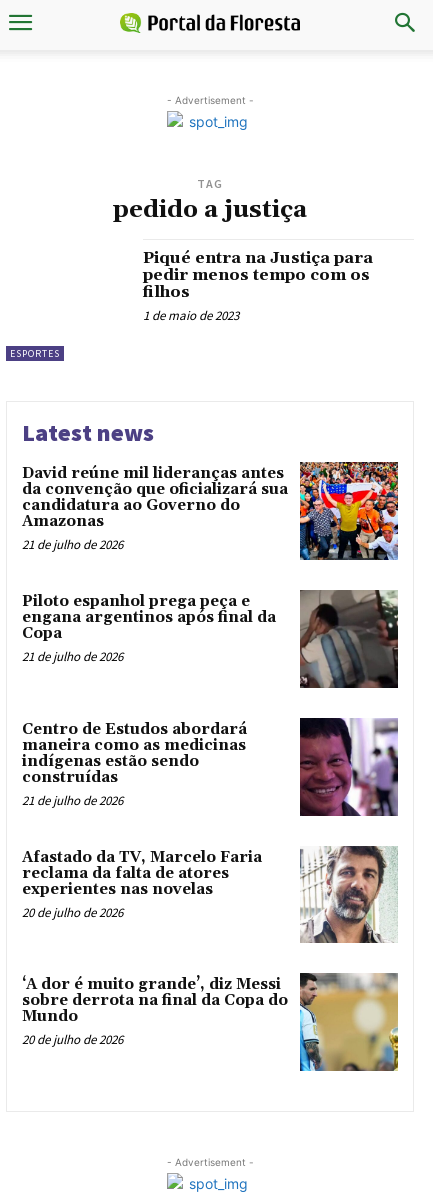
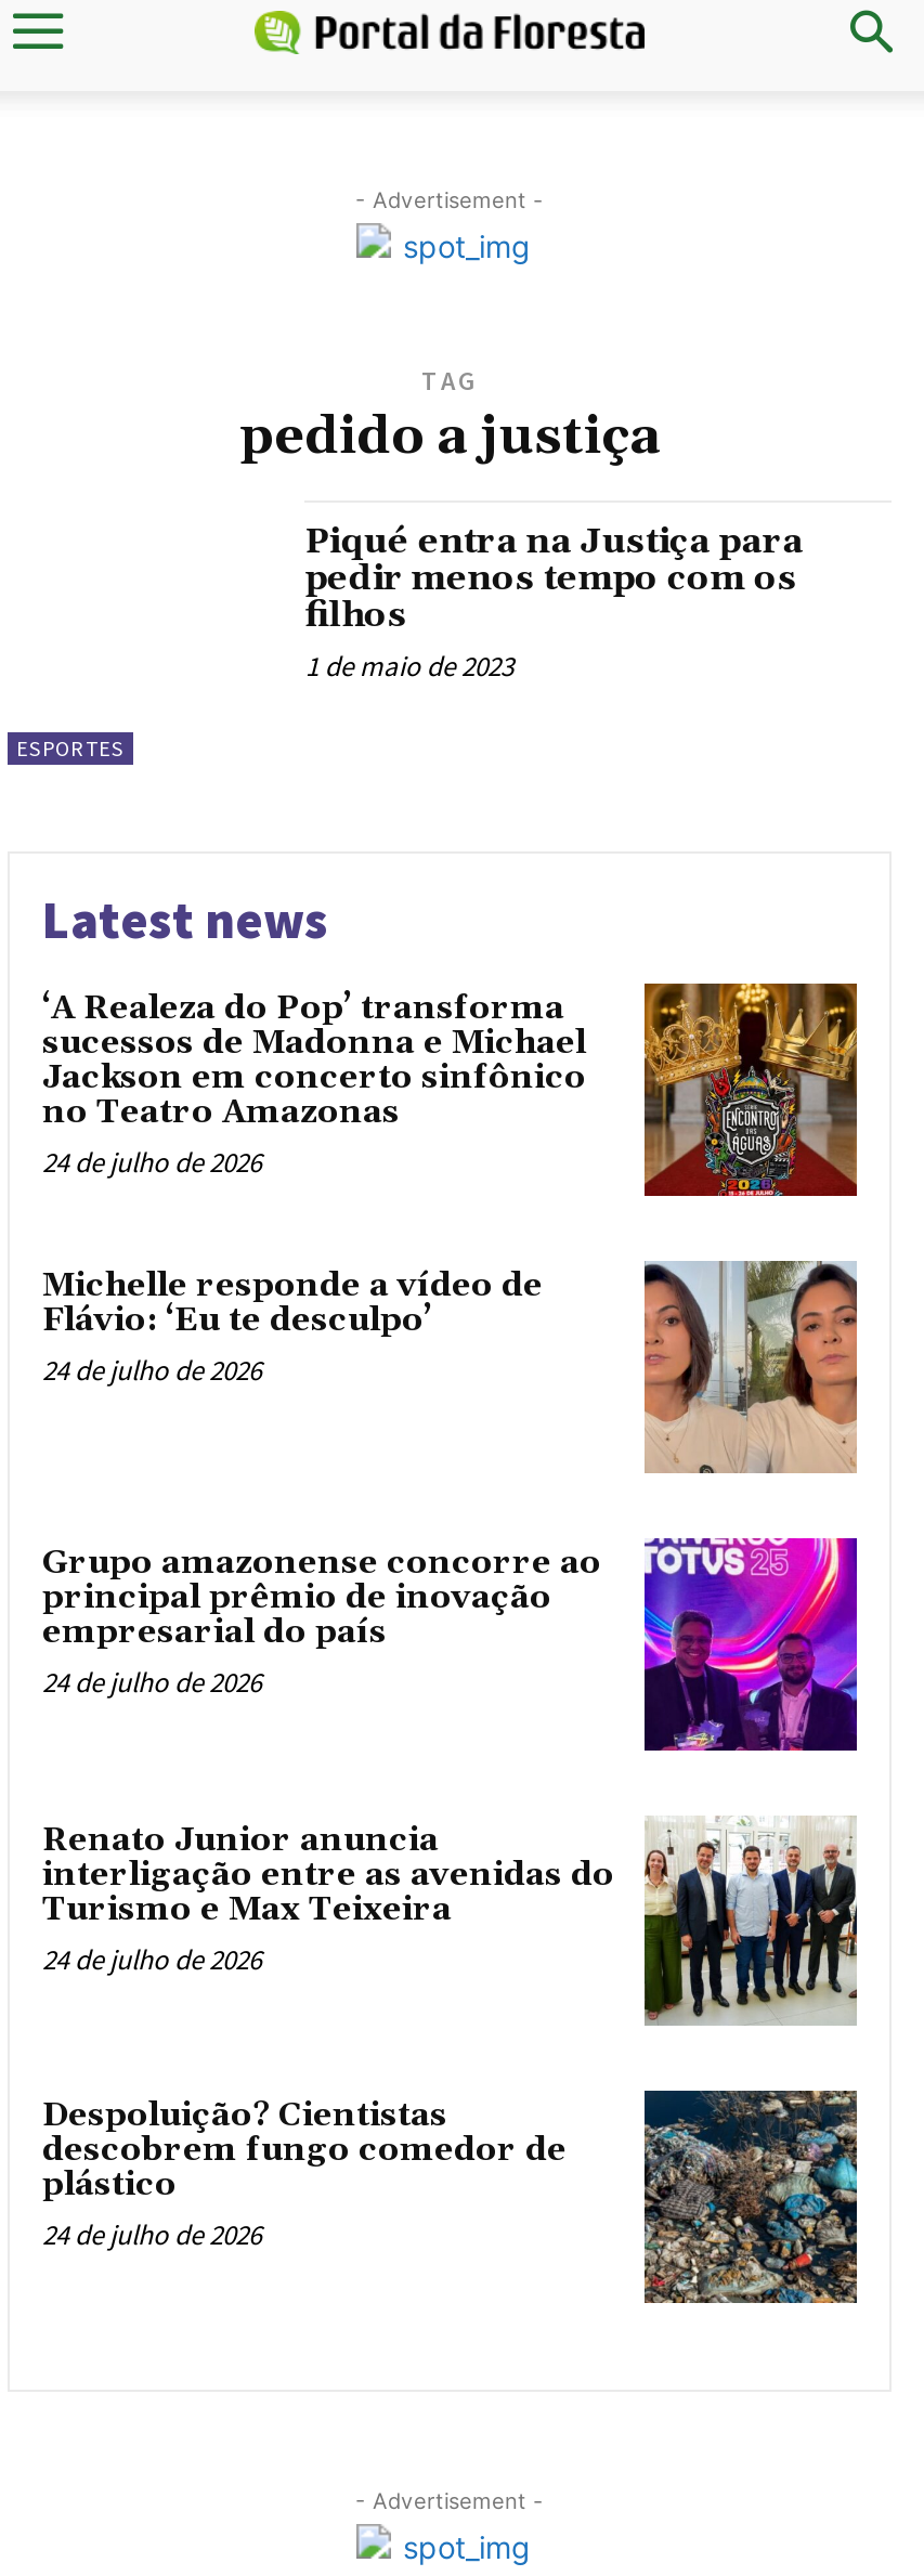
- [image]
- David reúne mil lideranças antes
- da convenção que oficializará sua
- candidatura ao Governo do
- Amazonas
- 21 de julho de 2026
+ [image]
+ ‘A Realeza do Pop’ transforma
+ sucessos de Madonna e Michael
+ Jackson em concerto sinfônico
+ no Teatro Amazonas
+ 24 de julho de 2026

- Piloto espanhol prega peça e
- engana argentinos após final da
- Copa
- 21 de julho de 2026
+ Michelle responde a vídeo de
+ Flávio: ‘Eu te desculpo’
+ 24 de julho de 2026

- [image]
+ [image]

- Centro de Estudos abordará
- maneira como as medicinas
- indígenas estão sendo
- construídas
- 21 de julho de 2026
+ Grupo amazonense concorre ao
+ principal prêmio de inovação
+ empresarial do país
+ 24 de julho de 2026

- [image]
+ [image]

- [image]
- Afastado da TV, Marcelo Faria
- reclama da falta de atores
- experientes nas novelas
- 20 de julho de 2026
+ [image]
+ Renato Junior anuncia
+ interligação entre as avenidas do
+ Turismo e Max Teixeira
+ 24 de julho de 2026

- [image]
- ‘A dor é muito grande’, diz Messi
- sobre derrota na final da Copa do
- Mundo
- 20 de julho de 2026
+ [image]
+ Despoluição? Cientistas
+ descobrem fungo comedor de
+ plástico
+ 24 de julho de 2026
